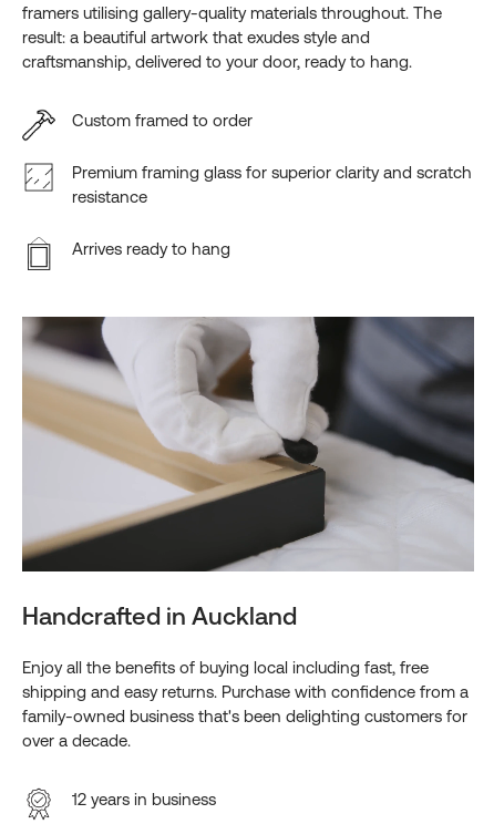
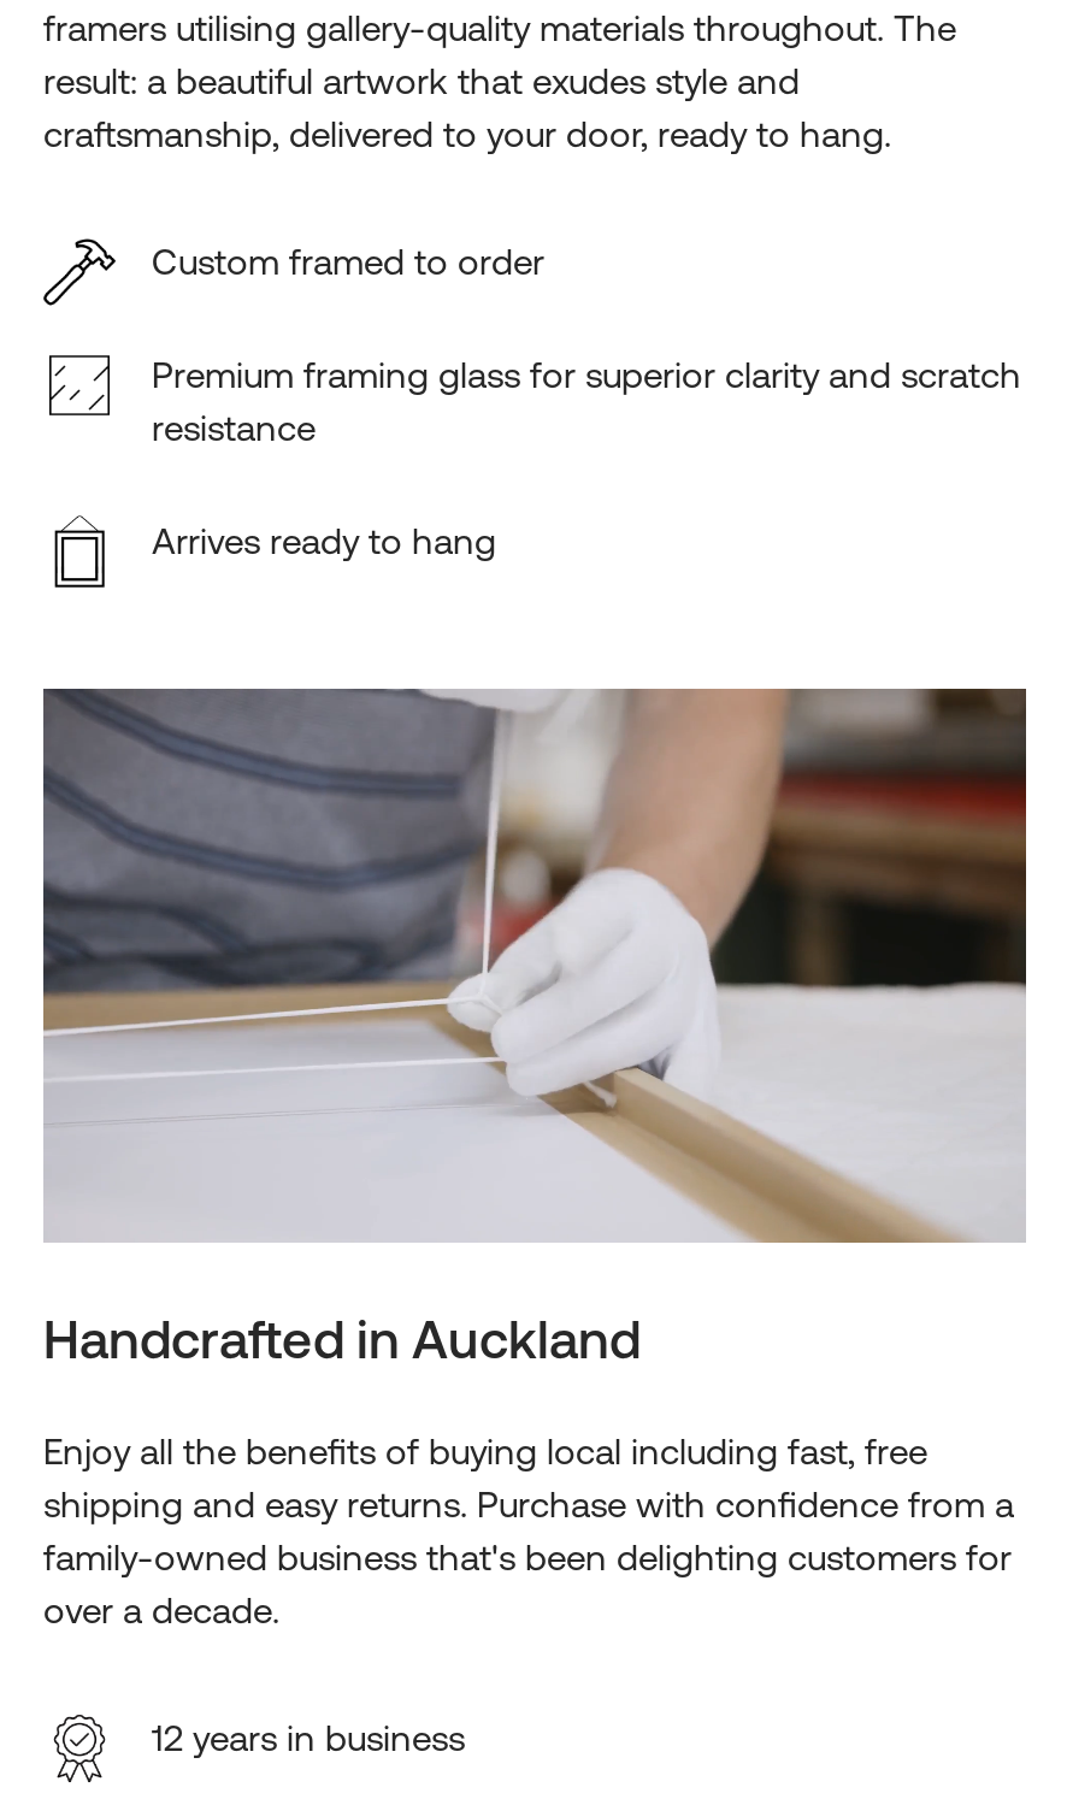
- [image]
+ [image]
